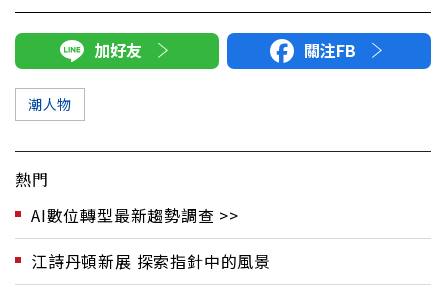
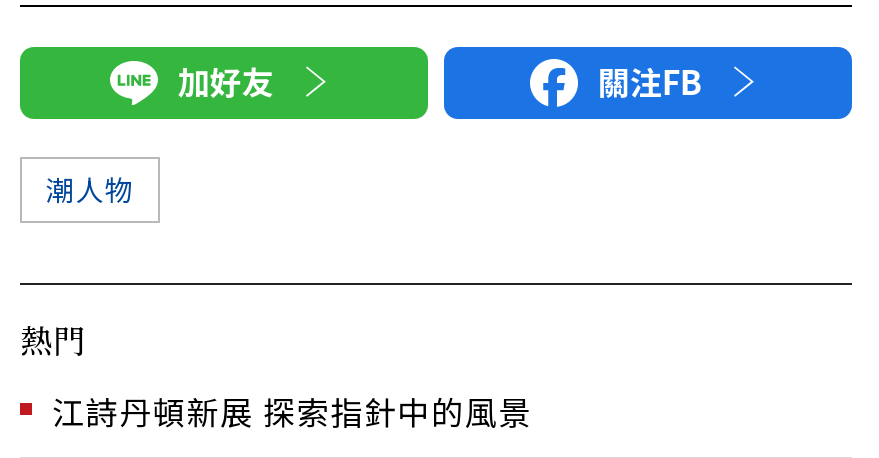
- AI數位轉型最新趨勢調查 >>
